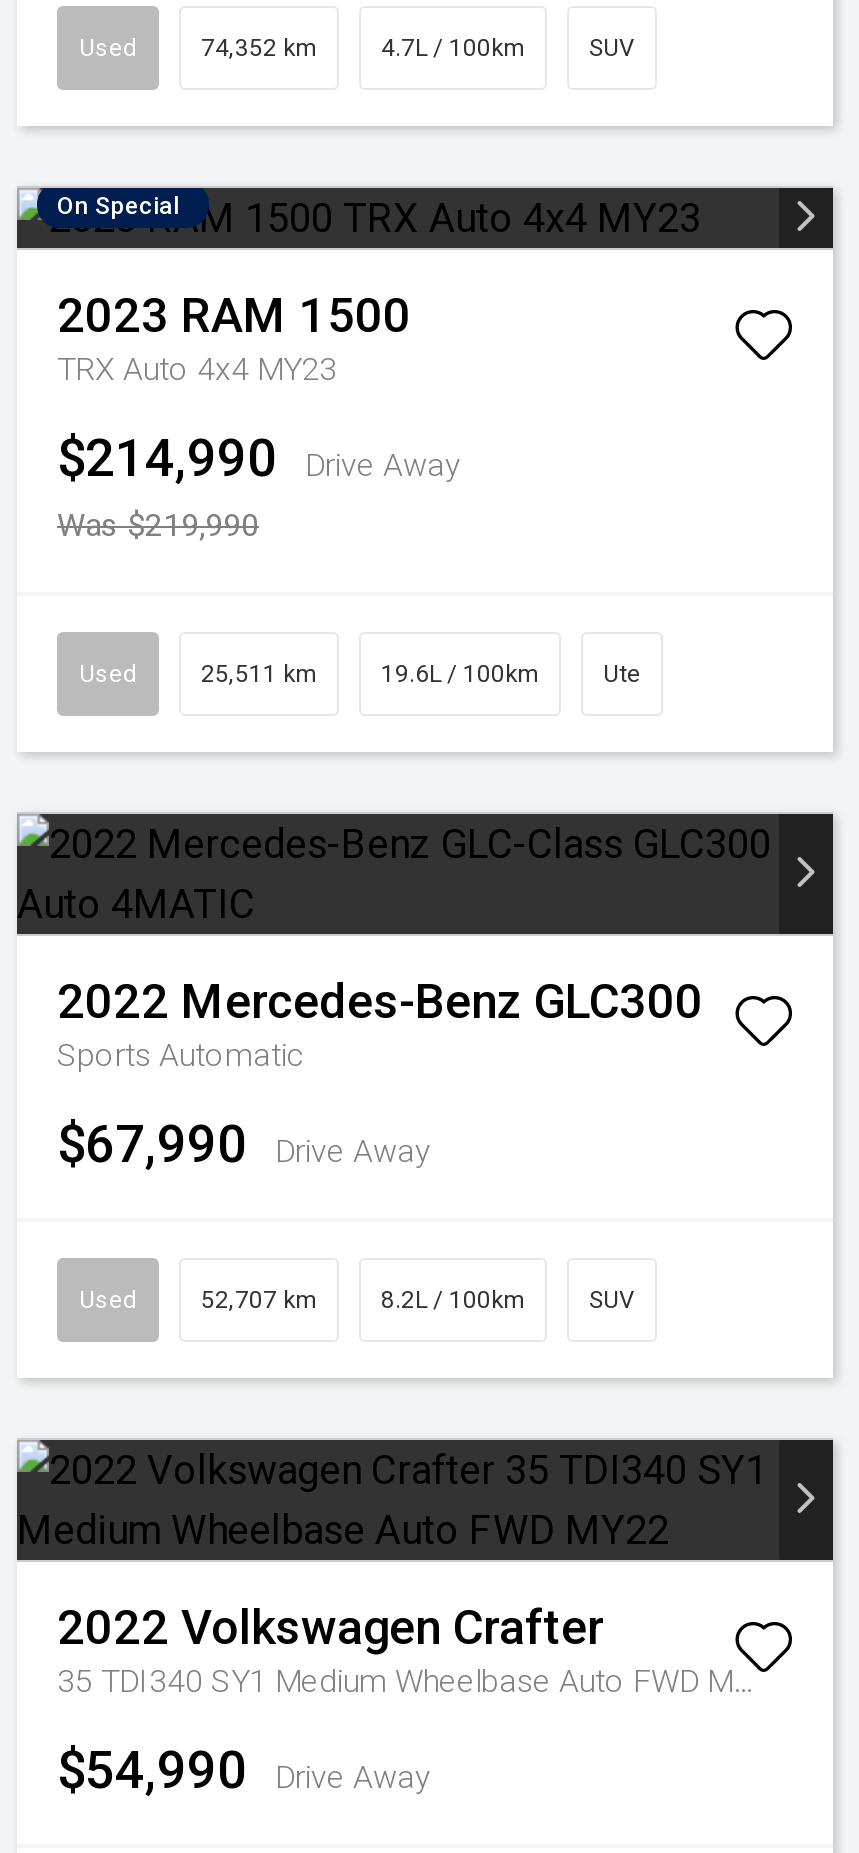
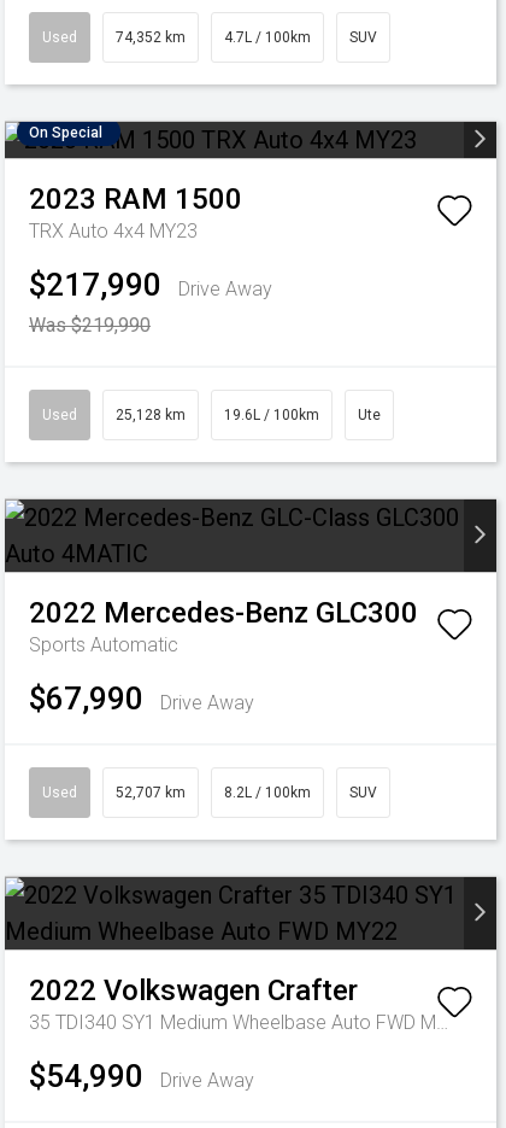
- $214,990 Drive Away
+ $217,990 Drive Away

- 25,511 km
+ 25,128 km
